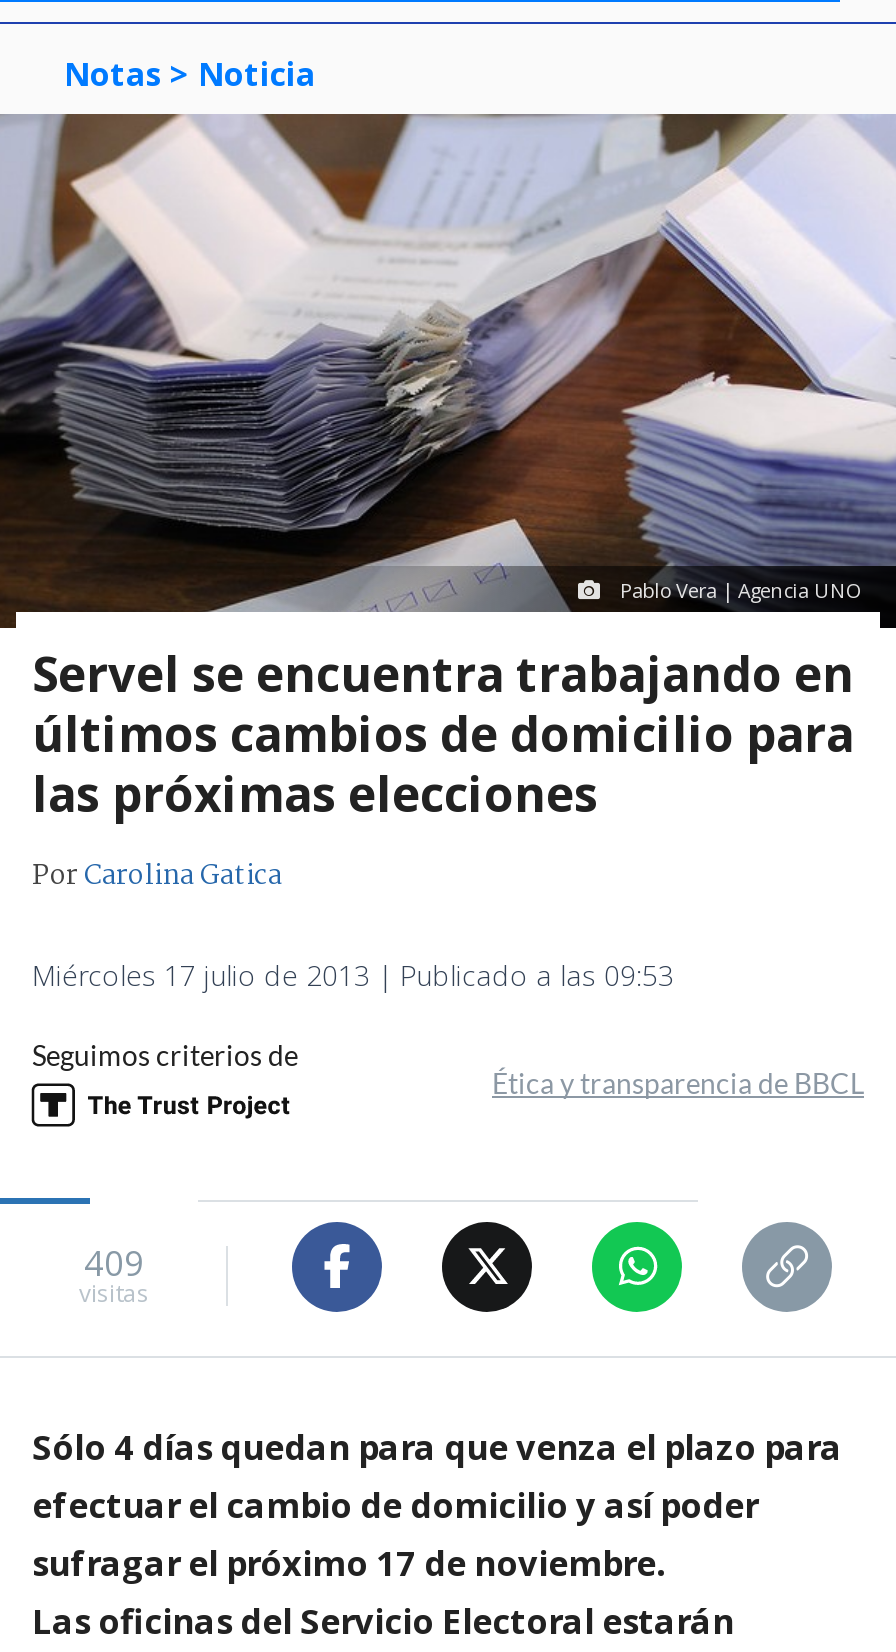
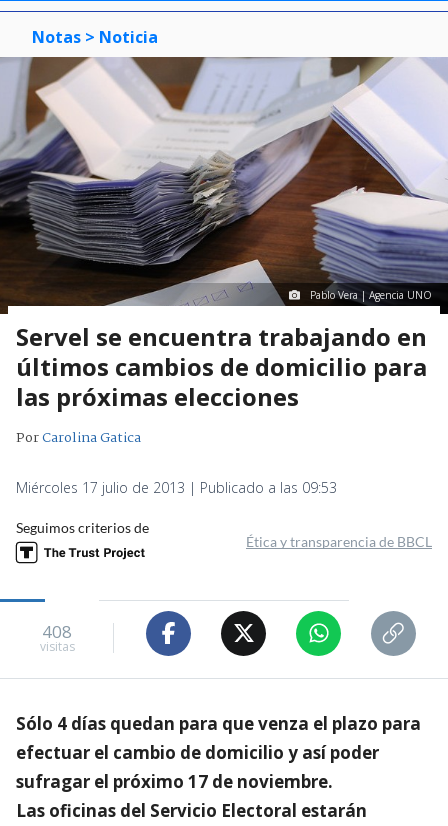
- 409
+ 408
